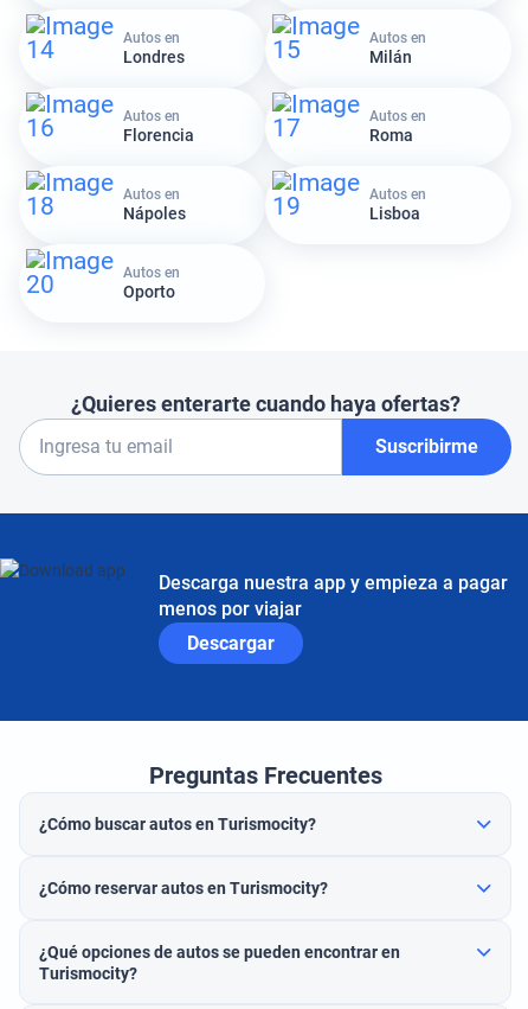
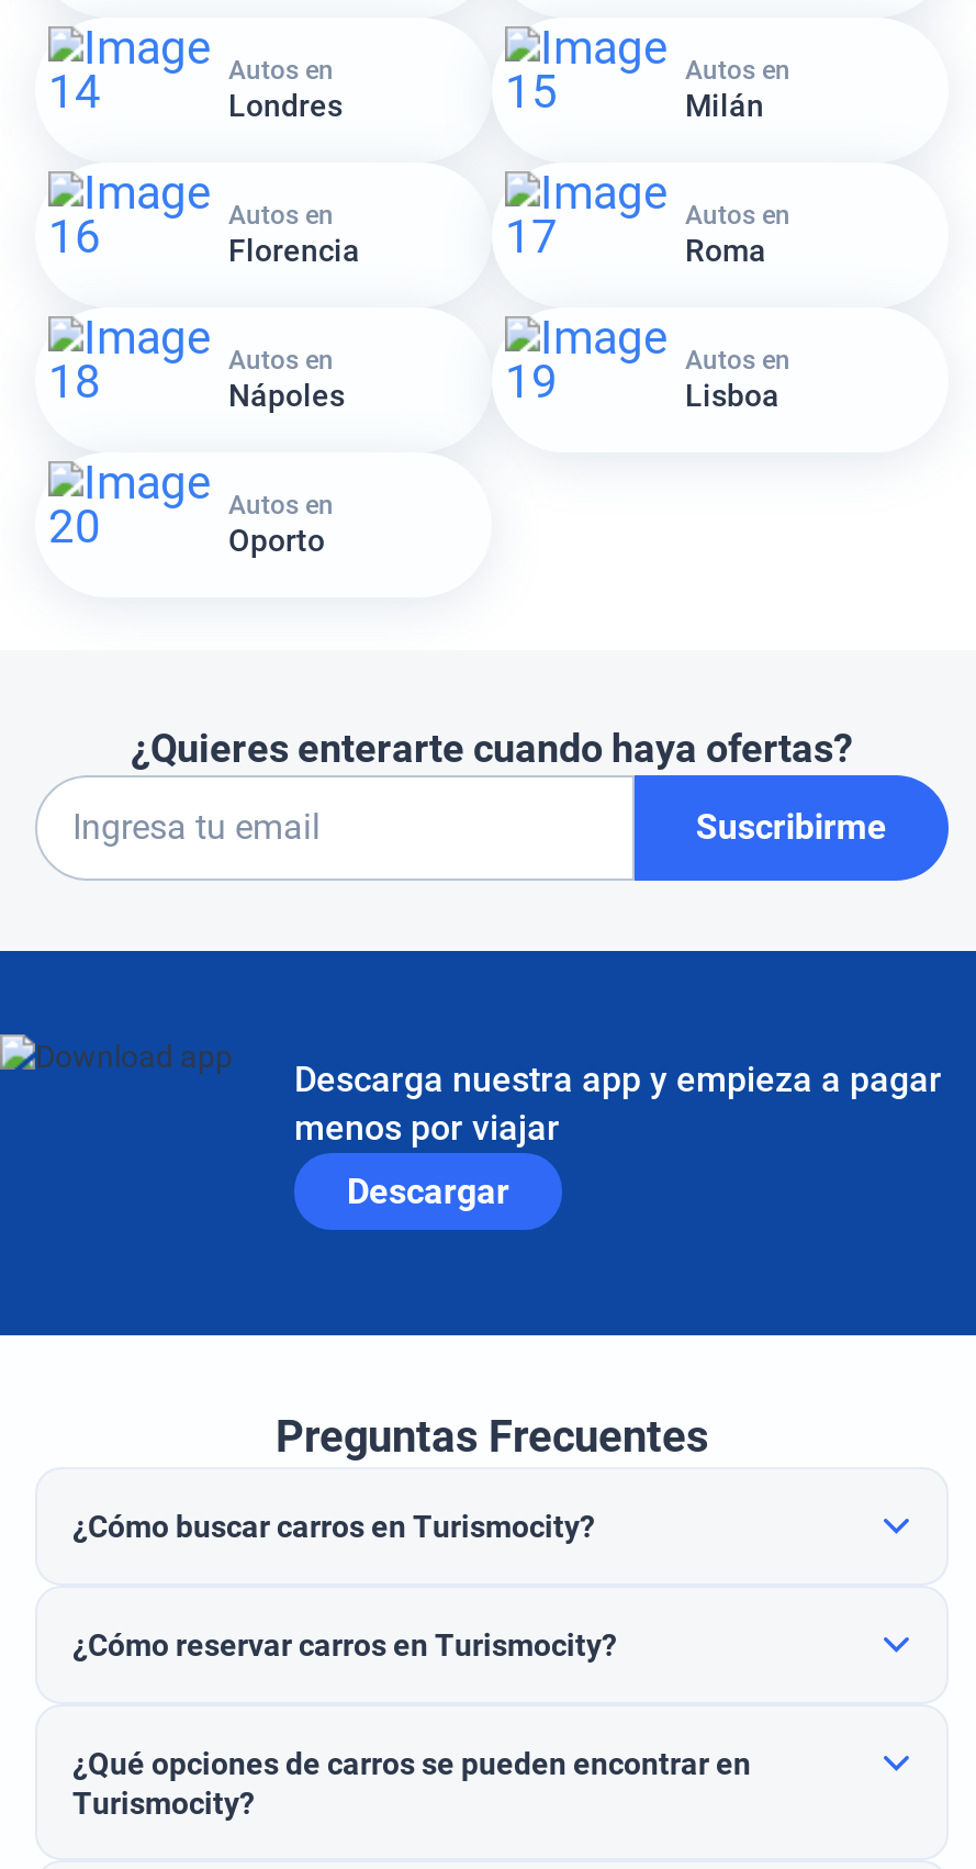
- ¿Cómo buscar autos en Turismocity?
+ ¿Cómo buscar carros en Turismocity?

- ¿Cómo reservar autos en Turismocity?
+ ¿Cómo reservar carros en Turismocity?

- ¿Qué opciones de autos se pueden encontrar en
+ ¿Qué opciones de carros se pueden encontrar en
